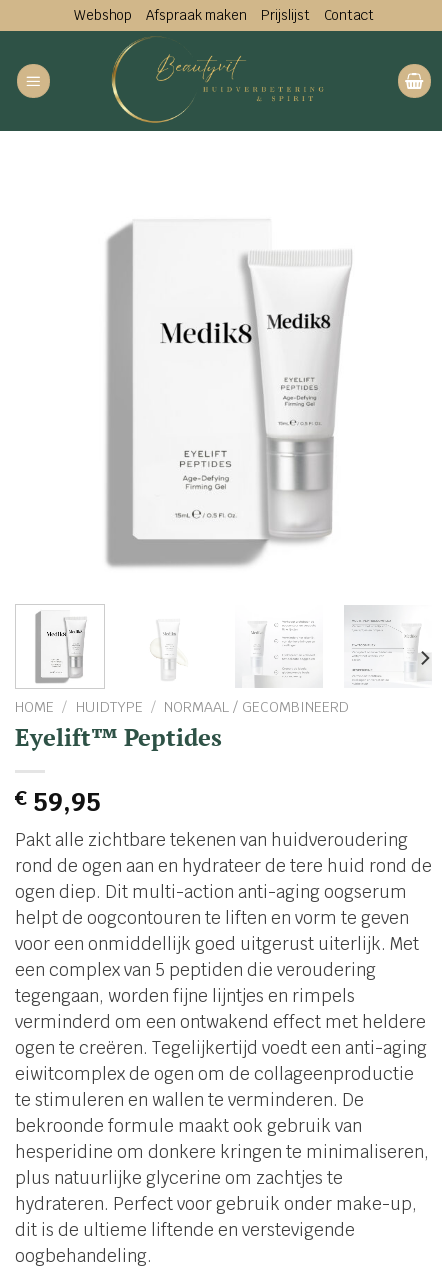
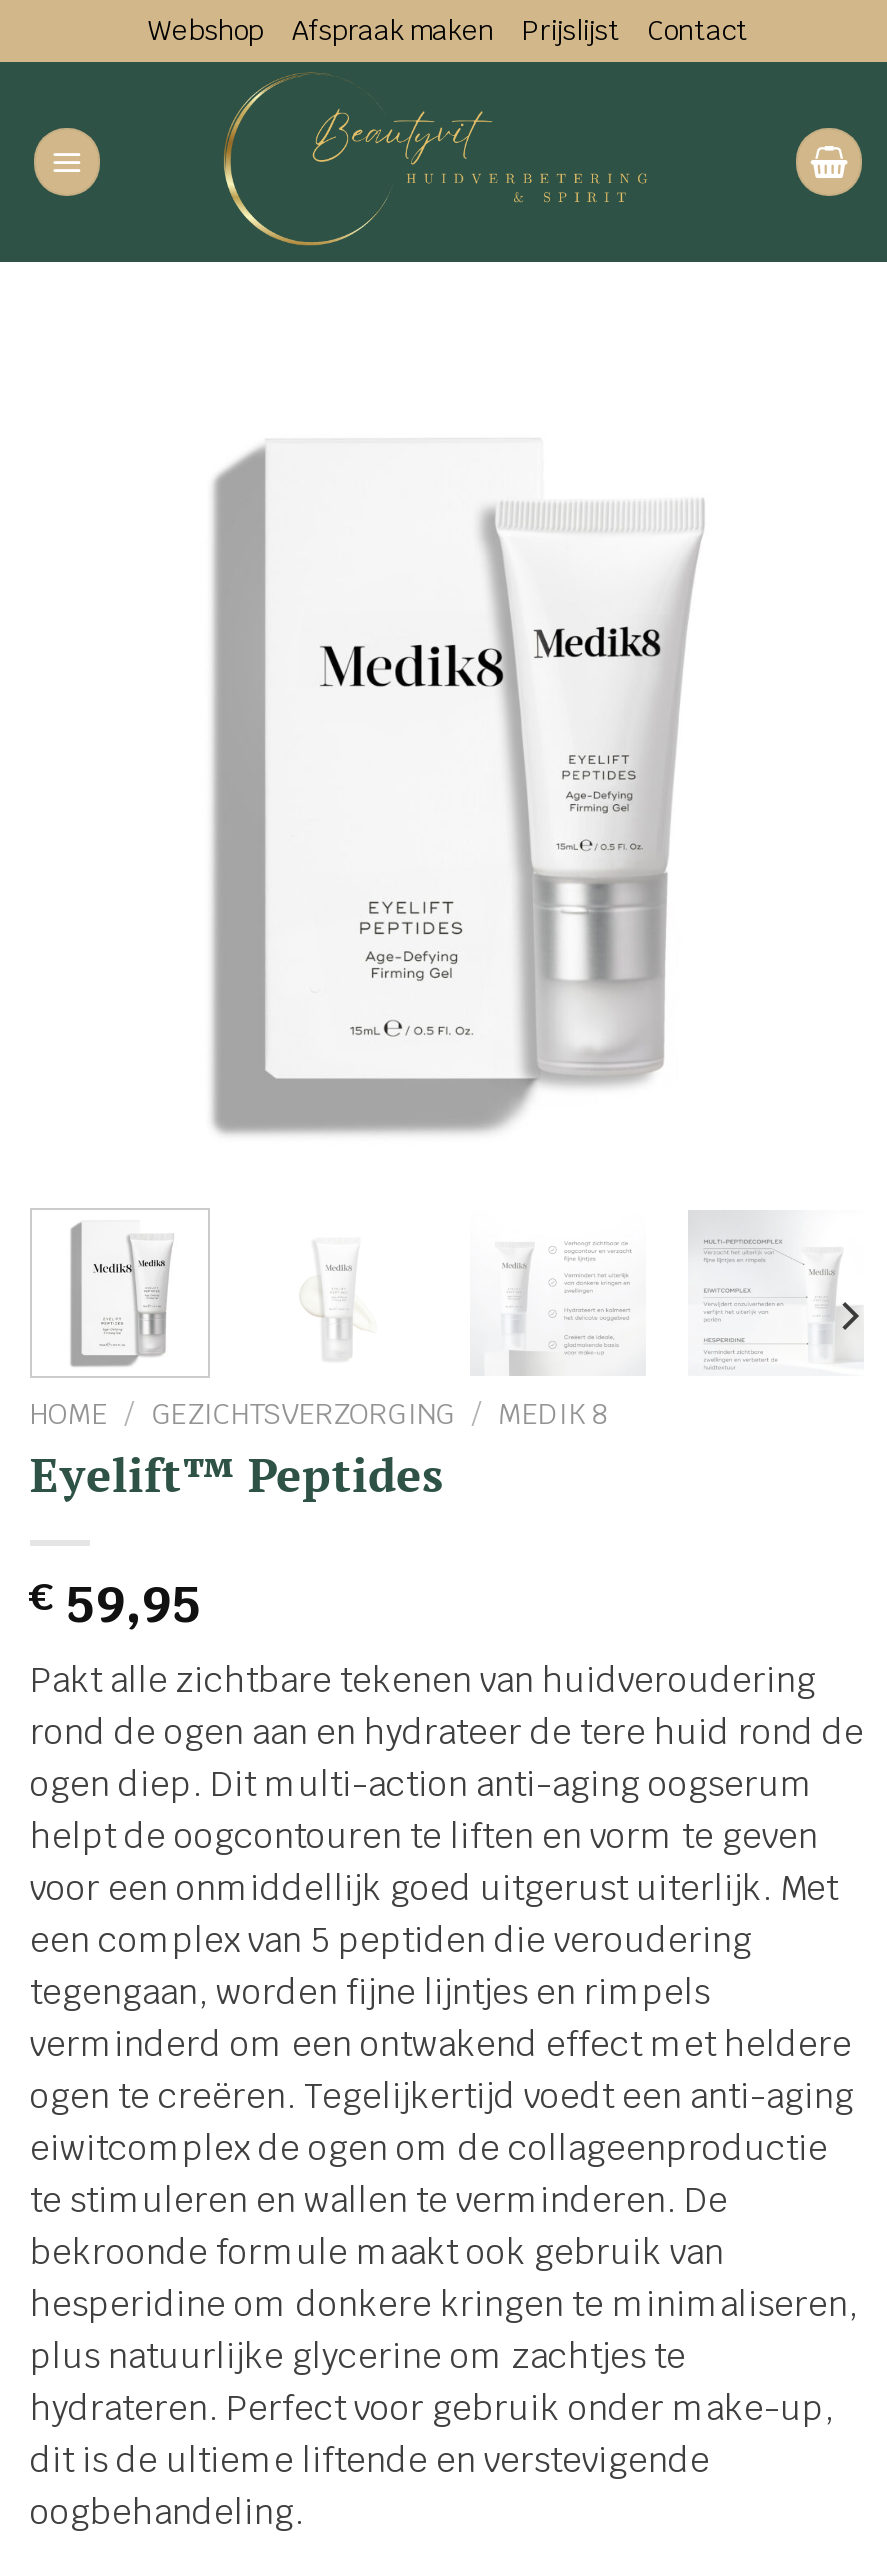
- HOME / HUIDTYPE / NORMAAL / GECOMBINEERD
+ HOME / GEZICHTSVERZORGING / MEDIK 8
